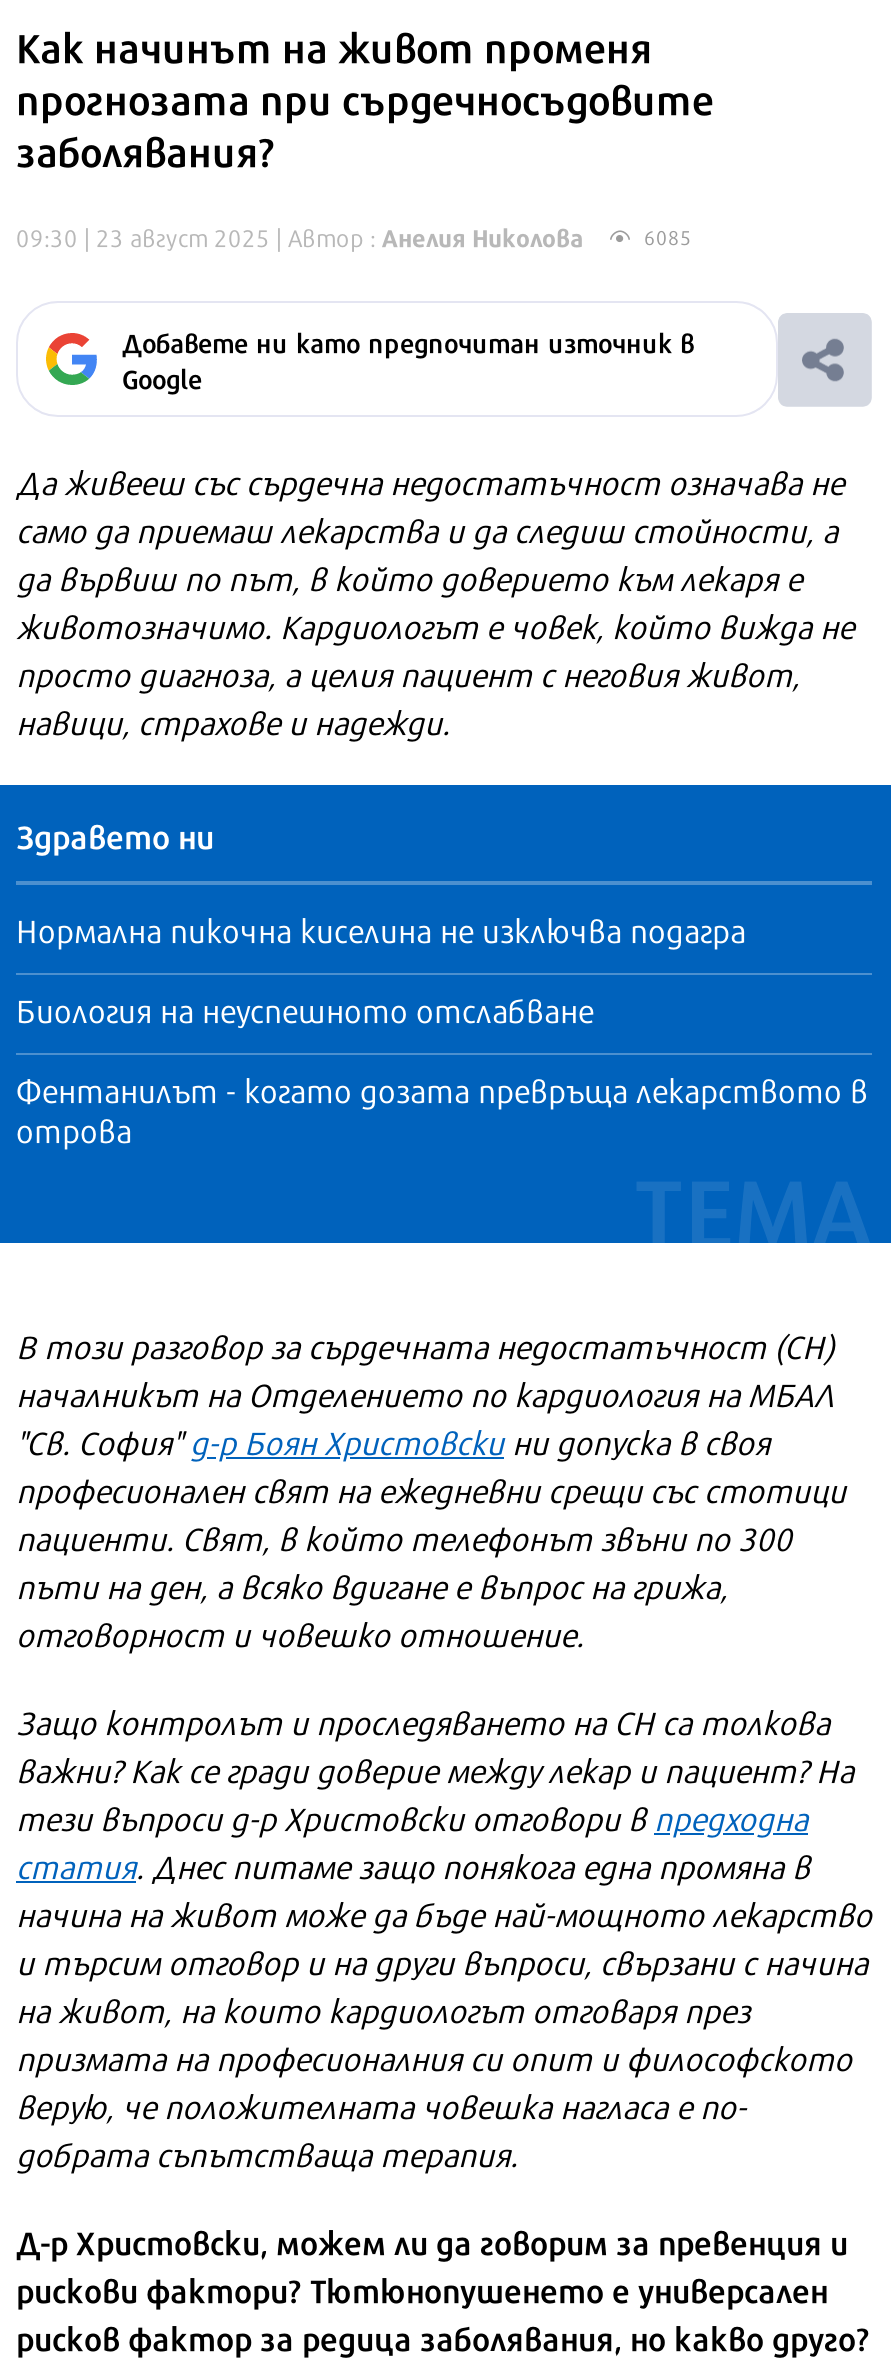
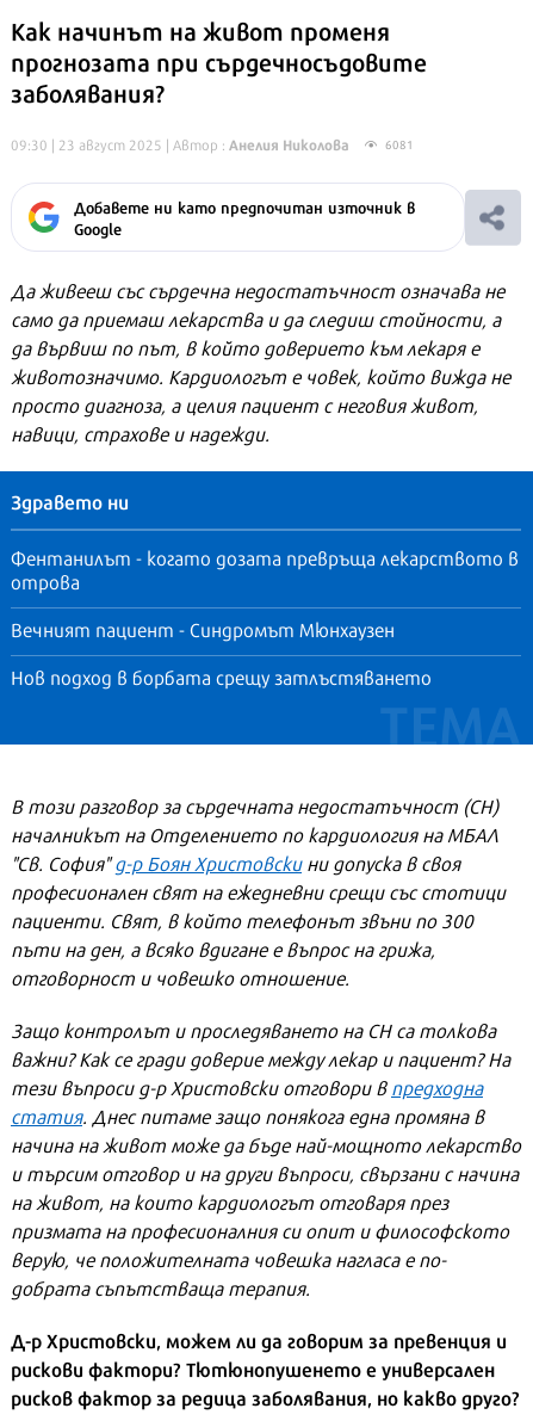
- 6085
+ 6081

- Нормална пикочна киселина не изключва подагра
- Биология на неуспешното отслабване

moved up: Фентанилът - когато дозата превръща лекарството в | отрова

+ Вечният пациент - Синдромът Мюнхаузен
+ Нов подход в борбата срещу затлъстяването
